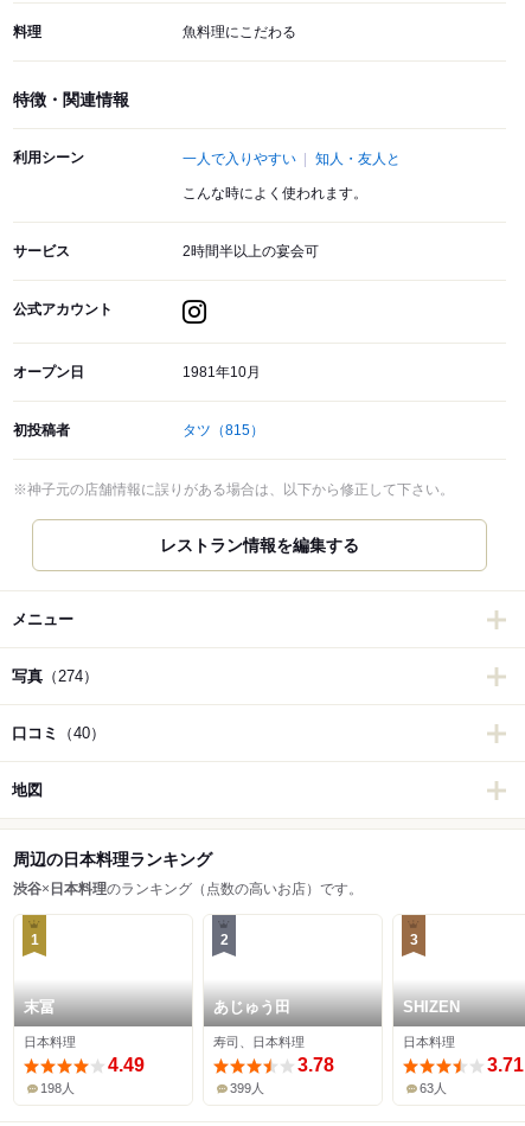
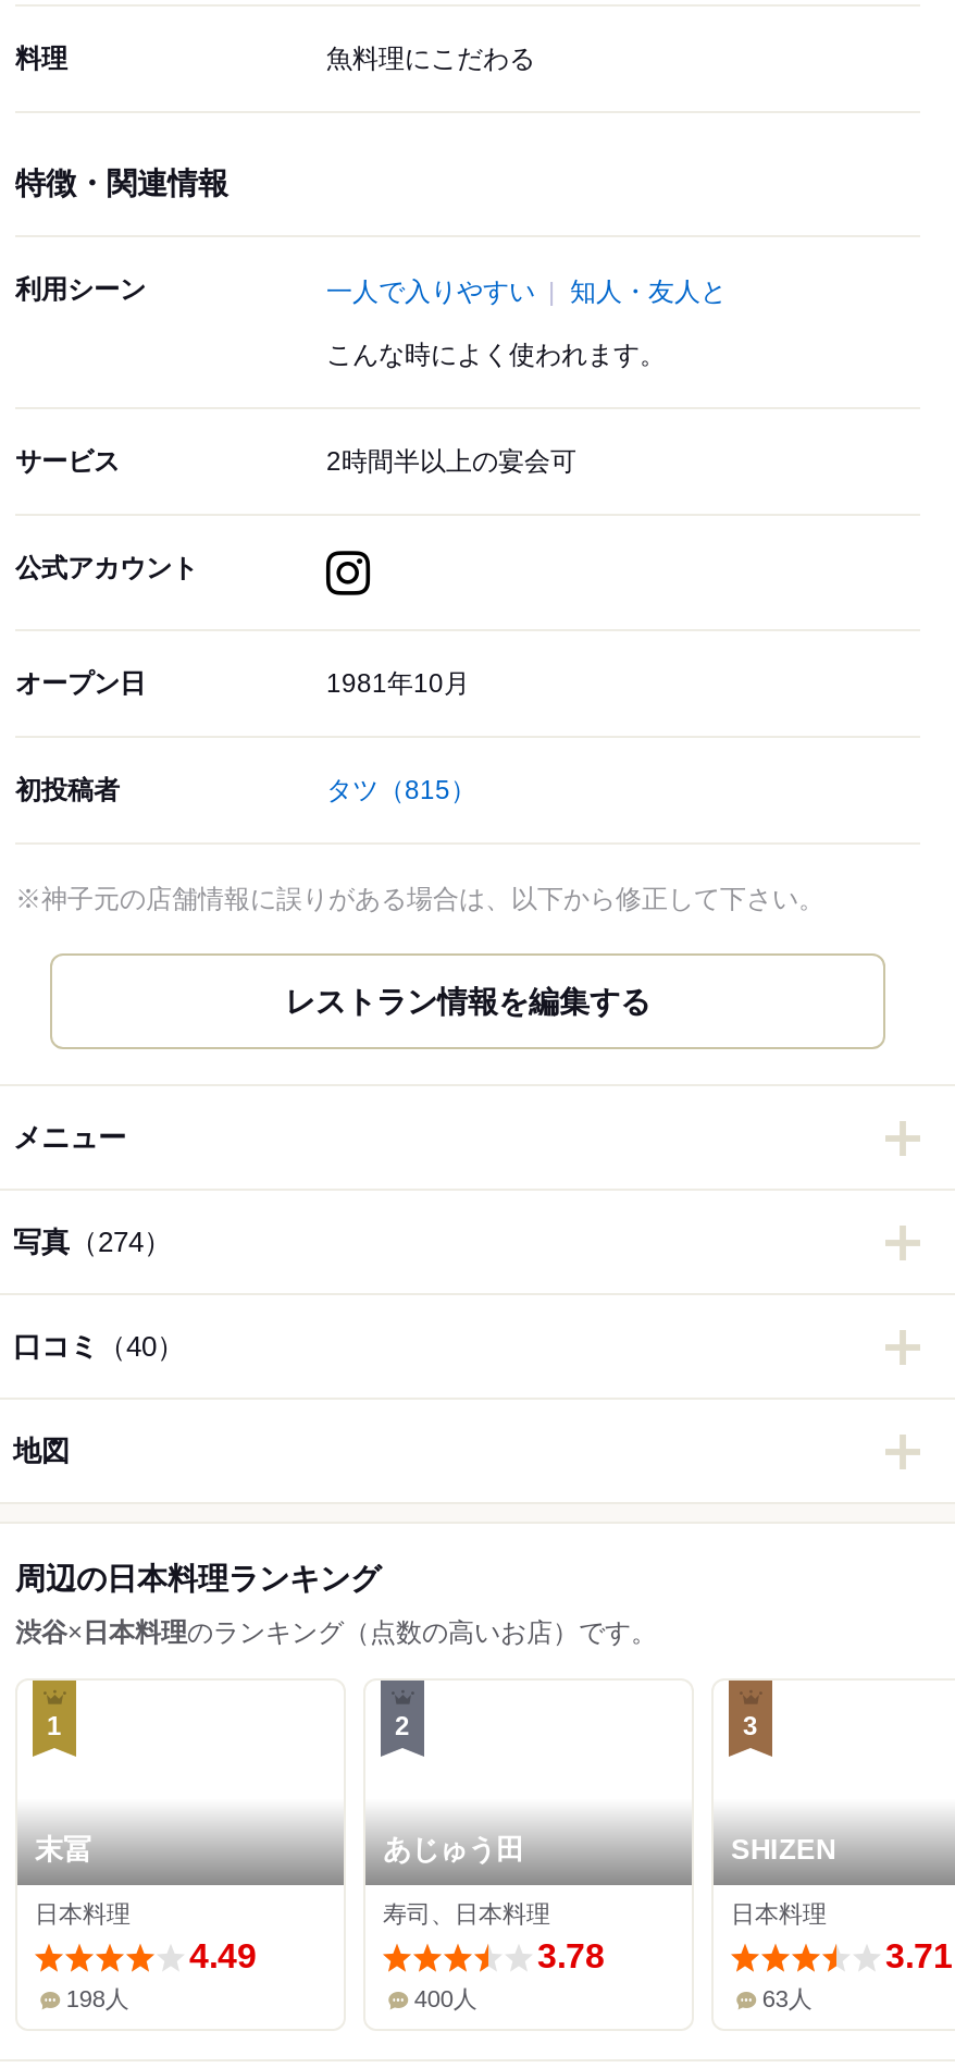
- 399人
+ 400人
